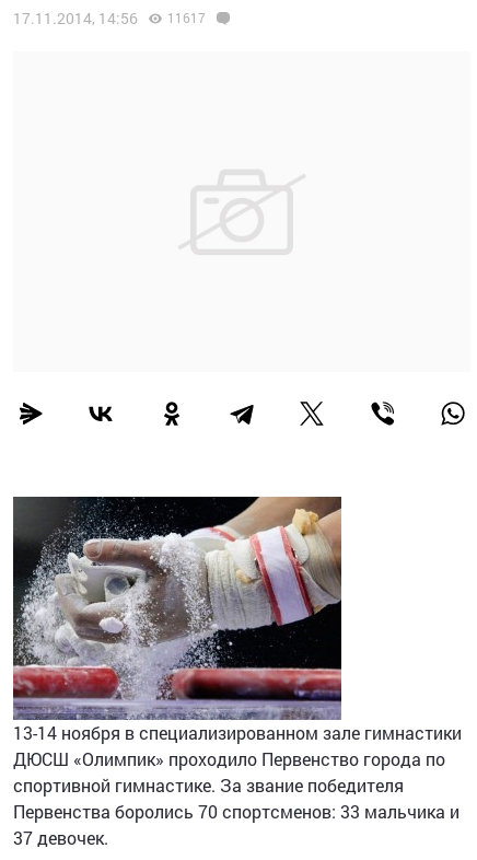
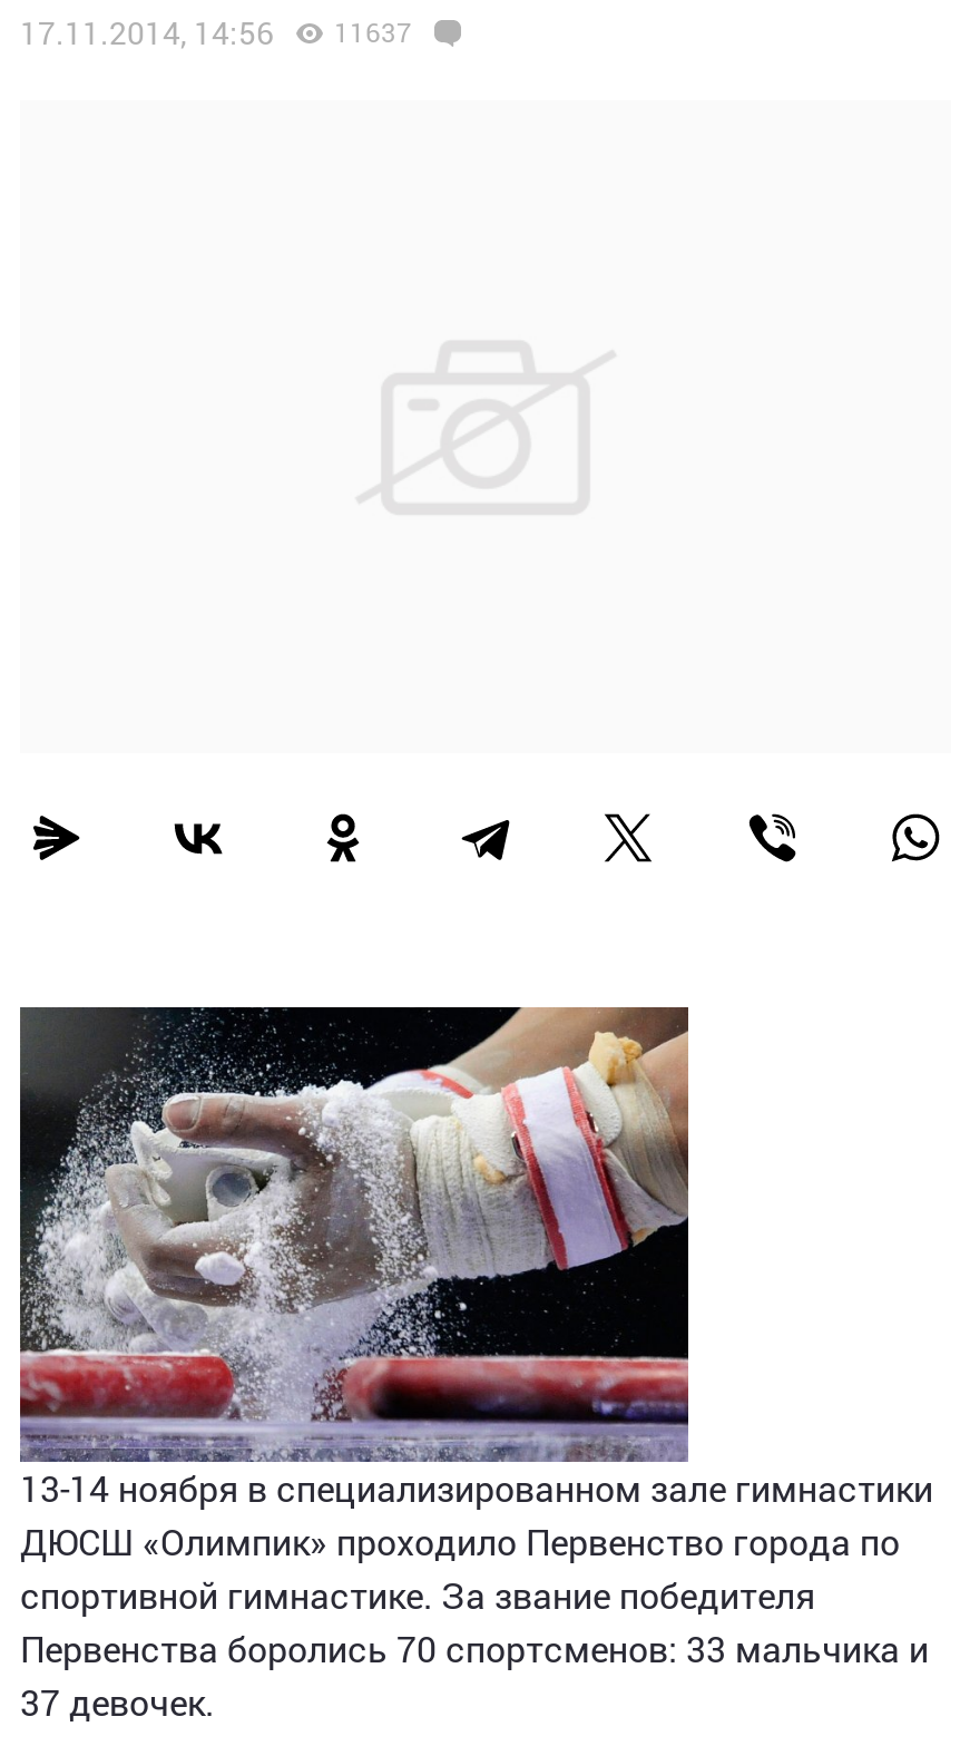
- 17.11.2014, 14:56 11617
+ 17.11.2014, 14:56 11637
